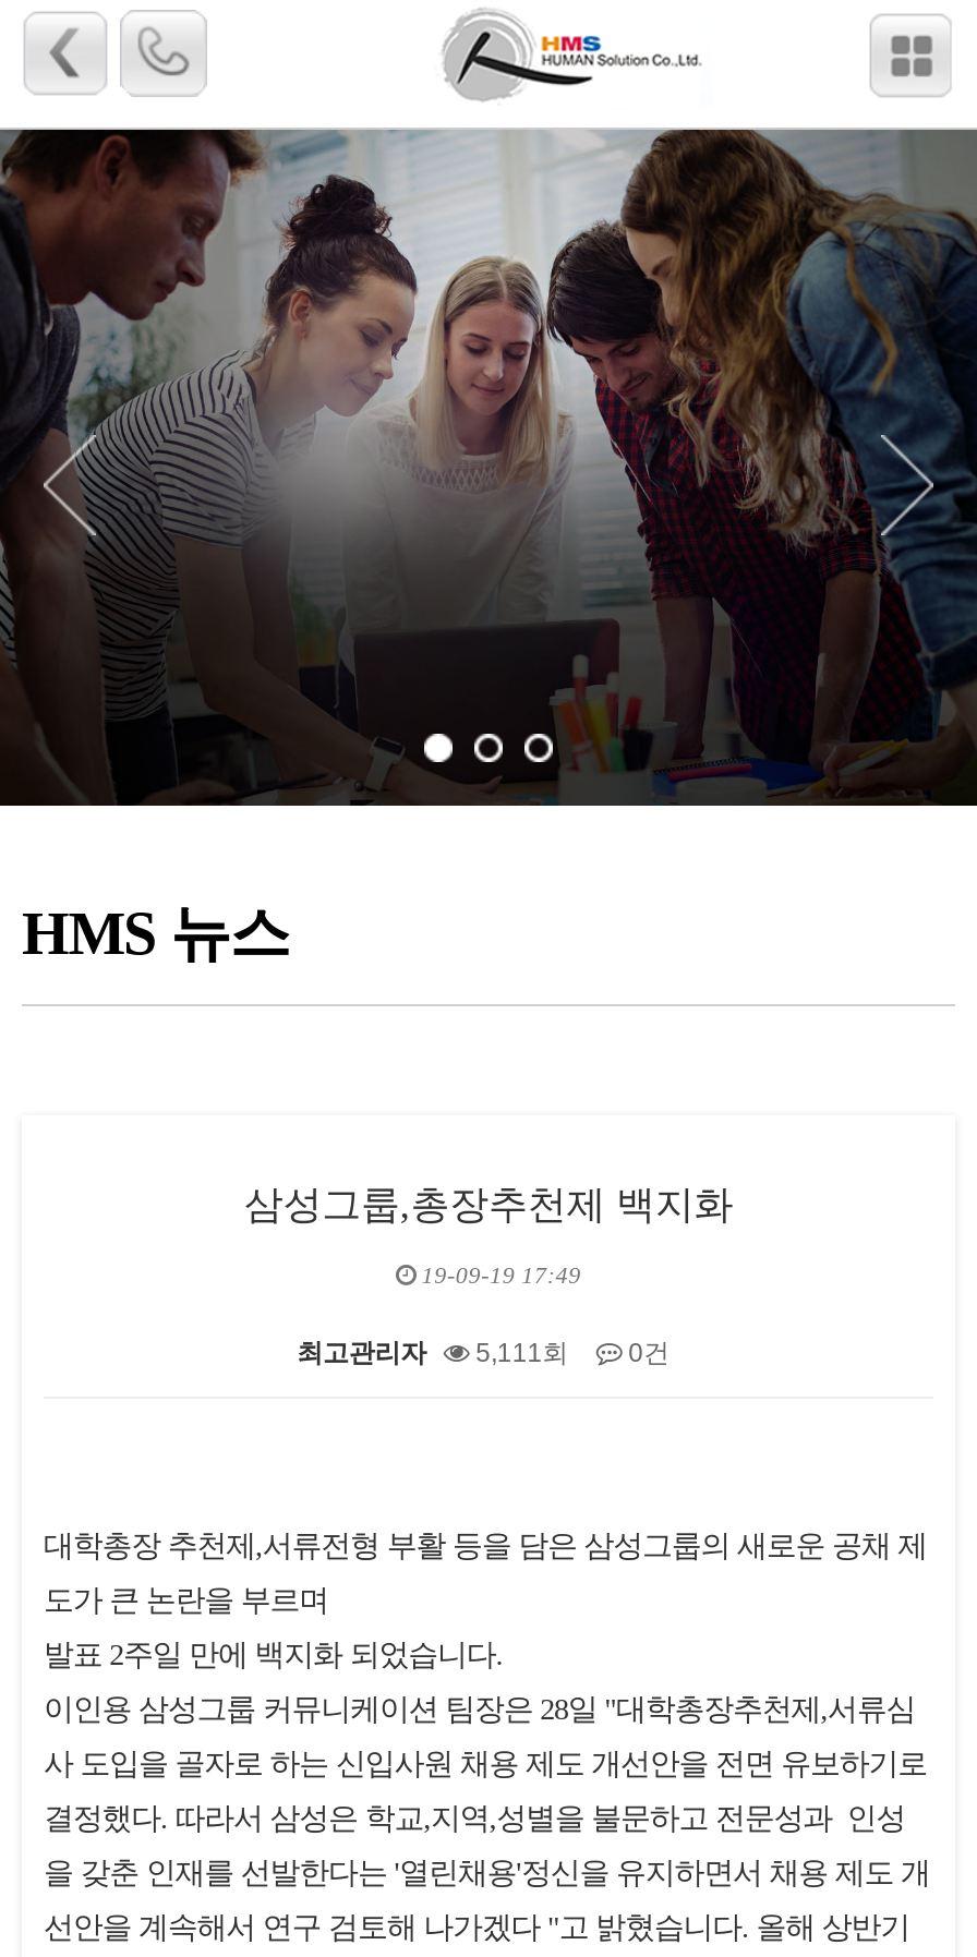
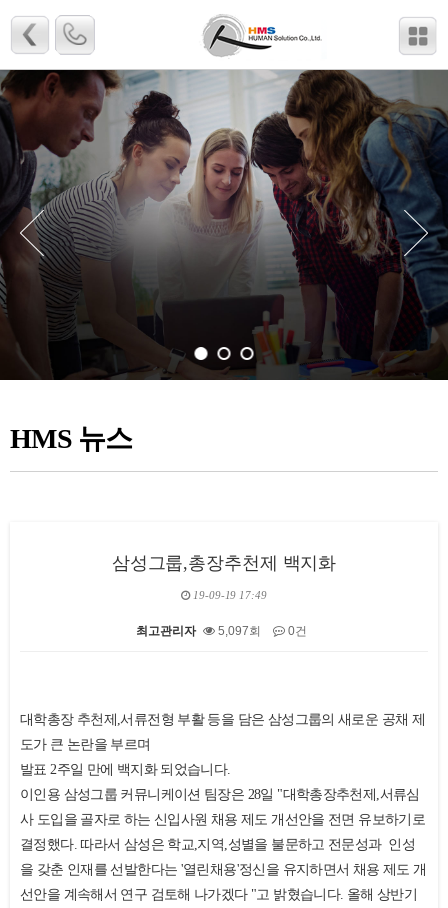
- 최고관리자 5,111회 0건
+ 최고관리자 5,097회 0건
